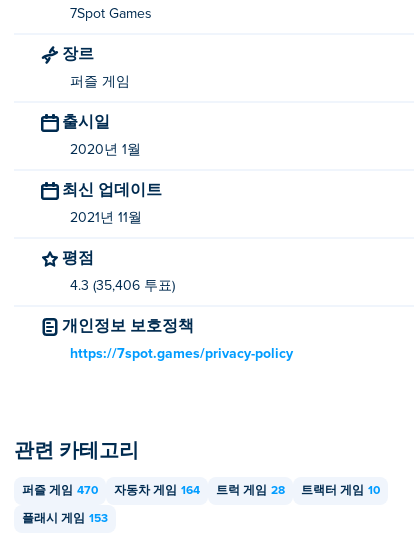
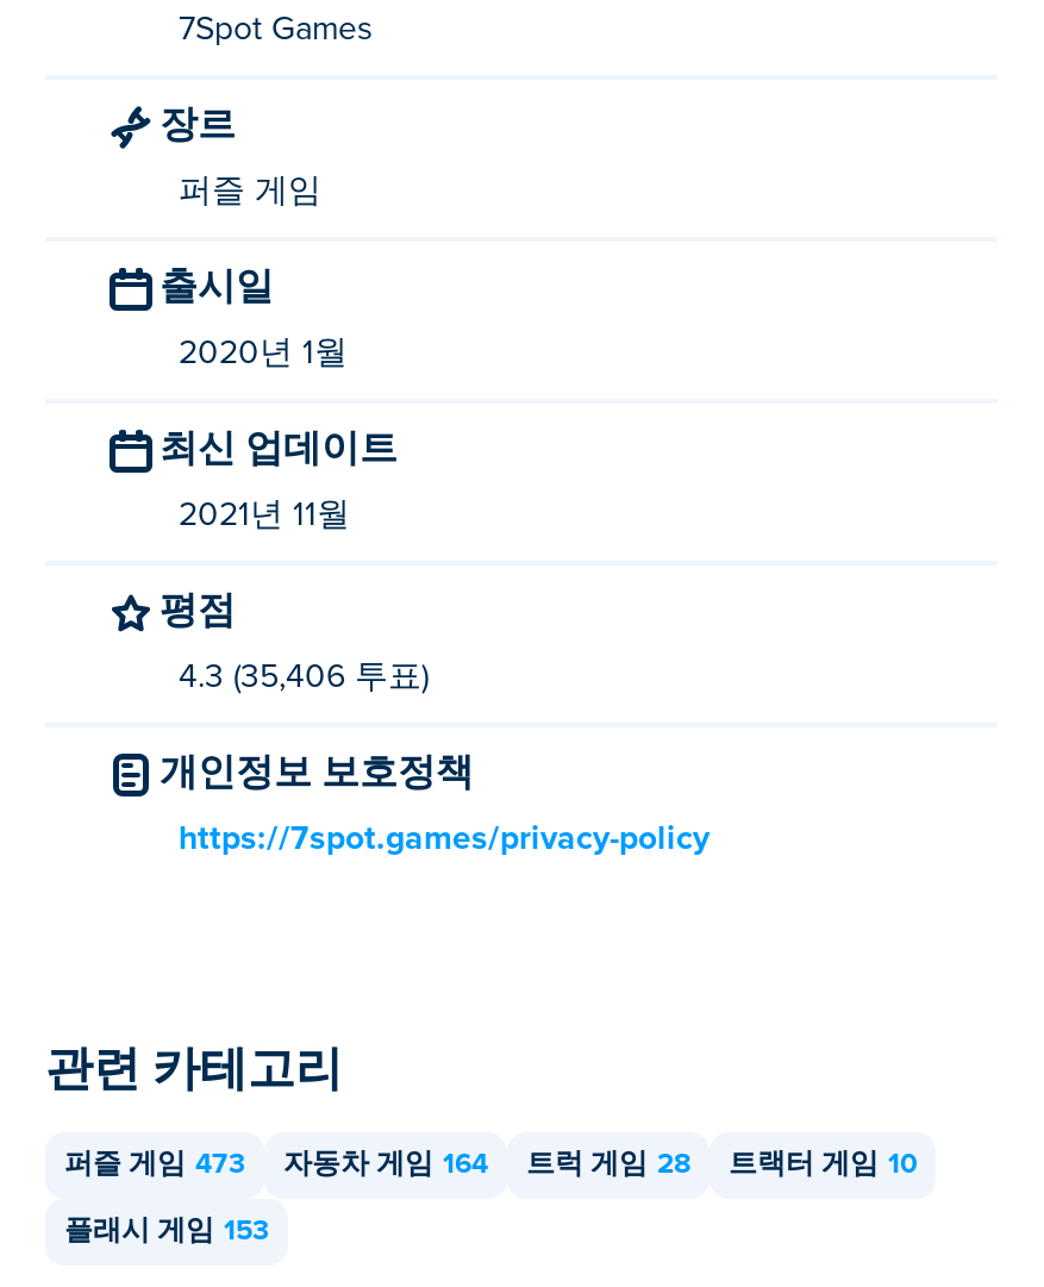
- 퍼즐 게임 470 자동차 게임 164 트럭 게임 28 트랙터 게임 10
+ 퍼즐 게임 473 자동차 게임 164 트럭 게임 28 트랙터 게임 10
